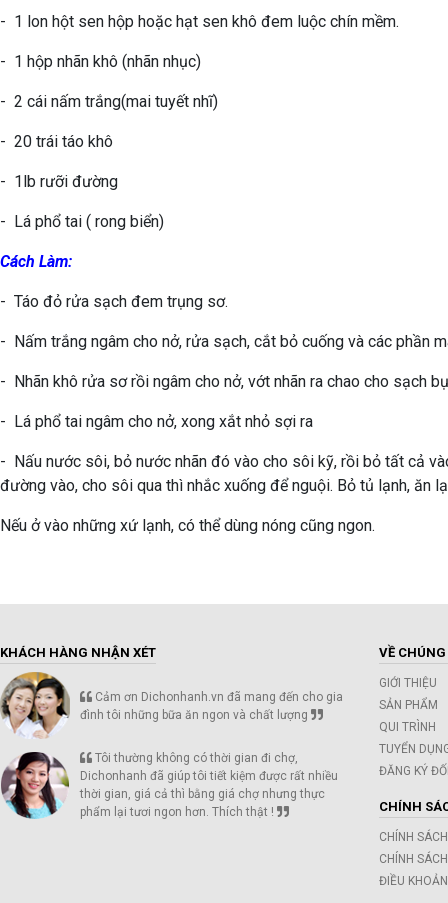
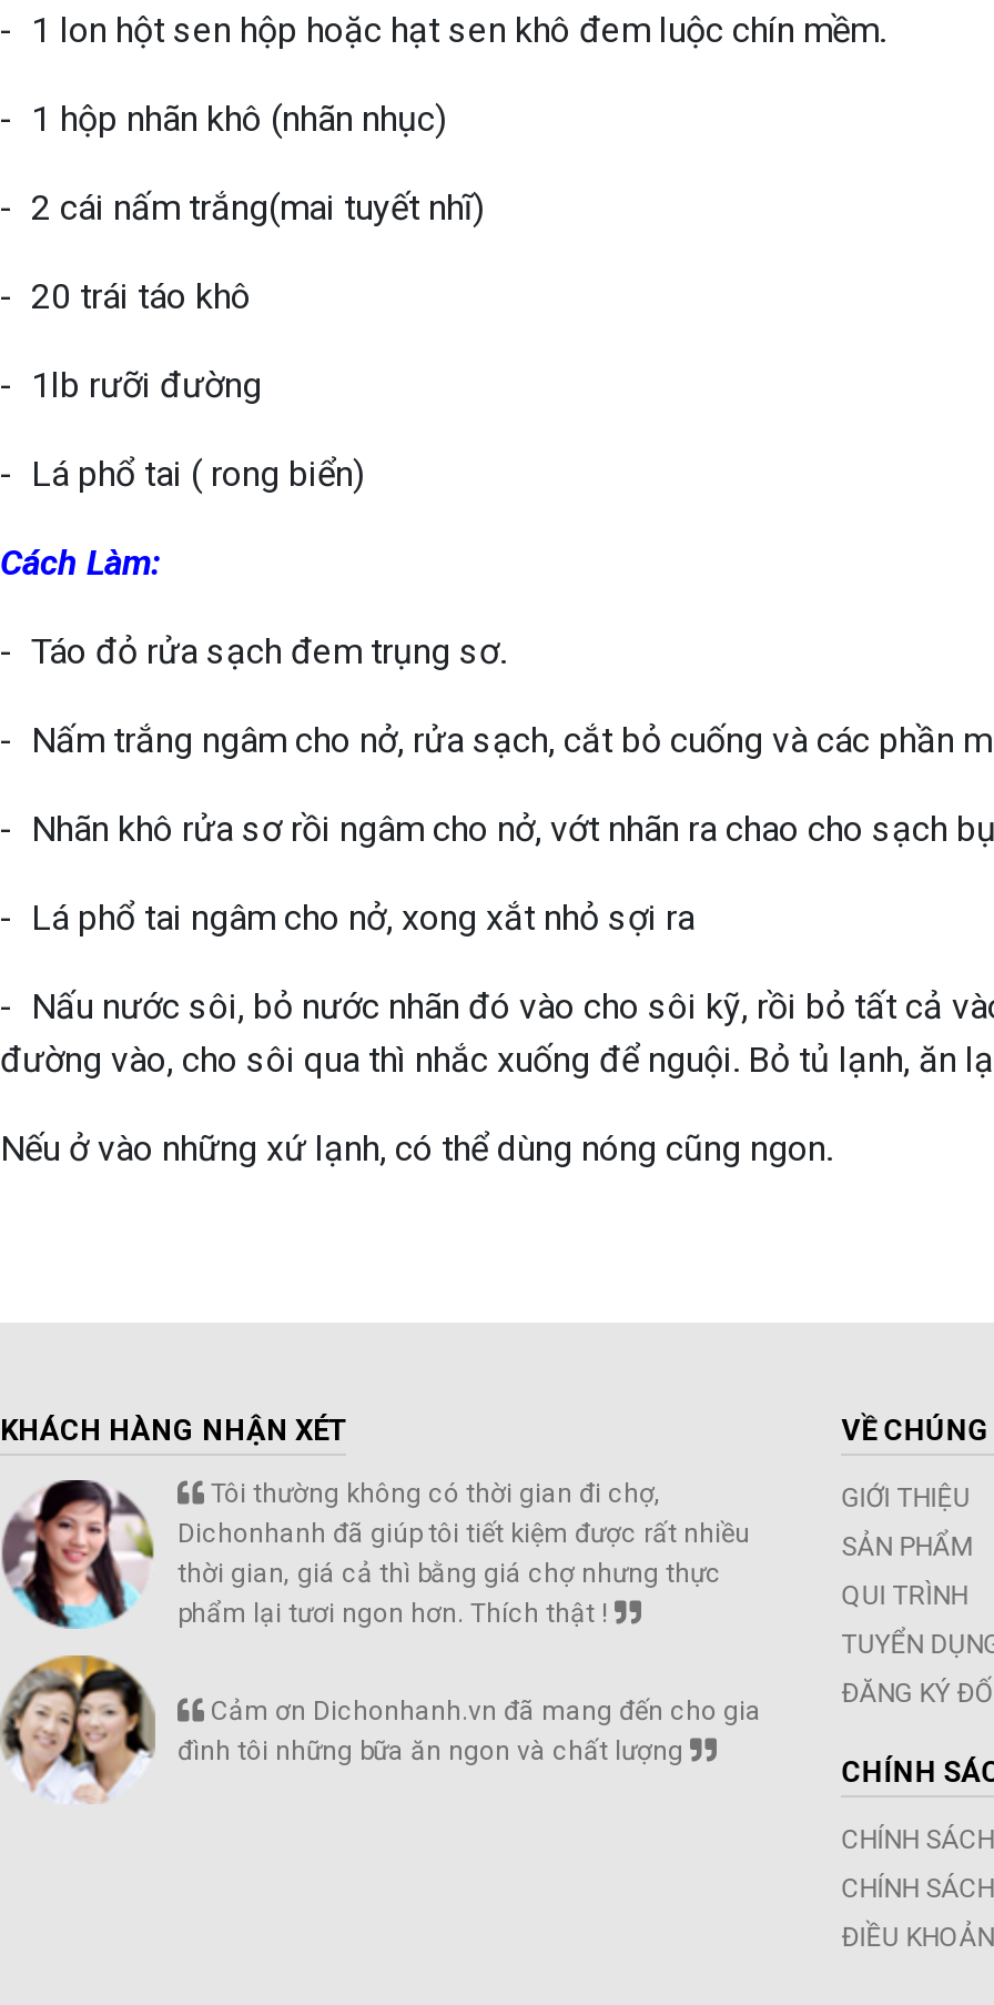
moved down: [image] | Cảm ơn Dichonhanh.vn đã mang đến cho gia | đình tôi những bữa ăn ngon và chất lượng

moved up: [image] | Tôi thường không có thời gian đi chợ, | Dichonhanh đã giúp tôi tiết kiệm được rất nhiều | thời gian, giá cả thì bằng giá chợ nhưng thực | phẩm lại tươi ngon hơn. Thích thật !
